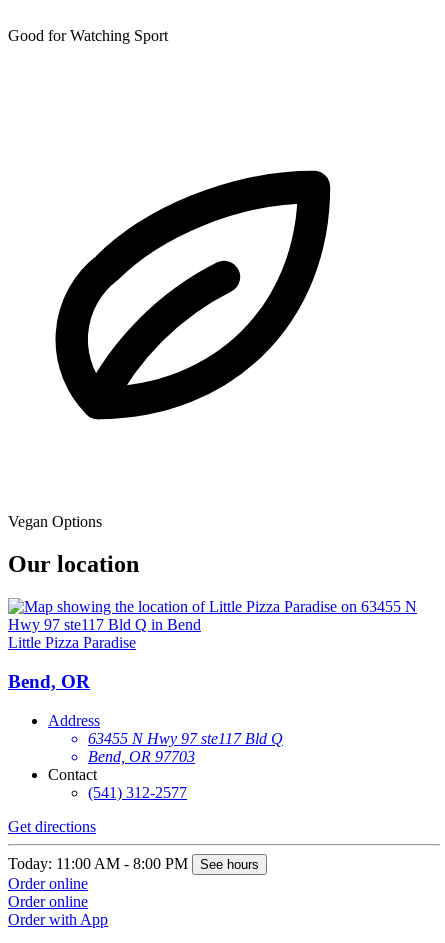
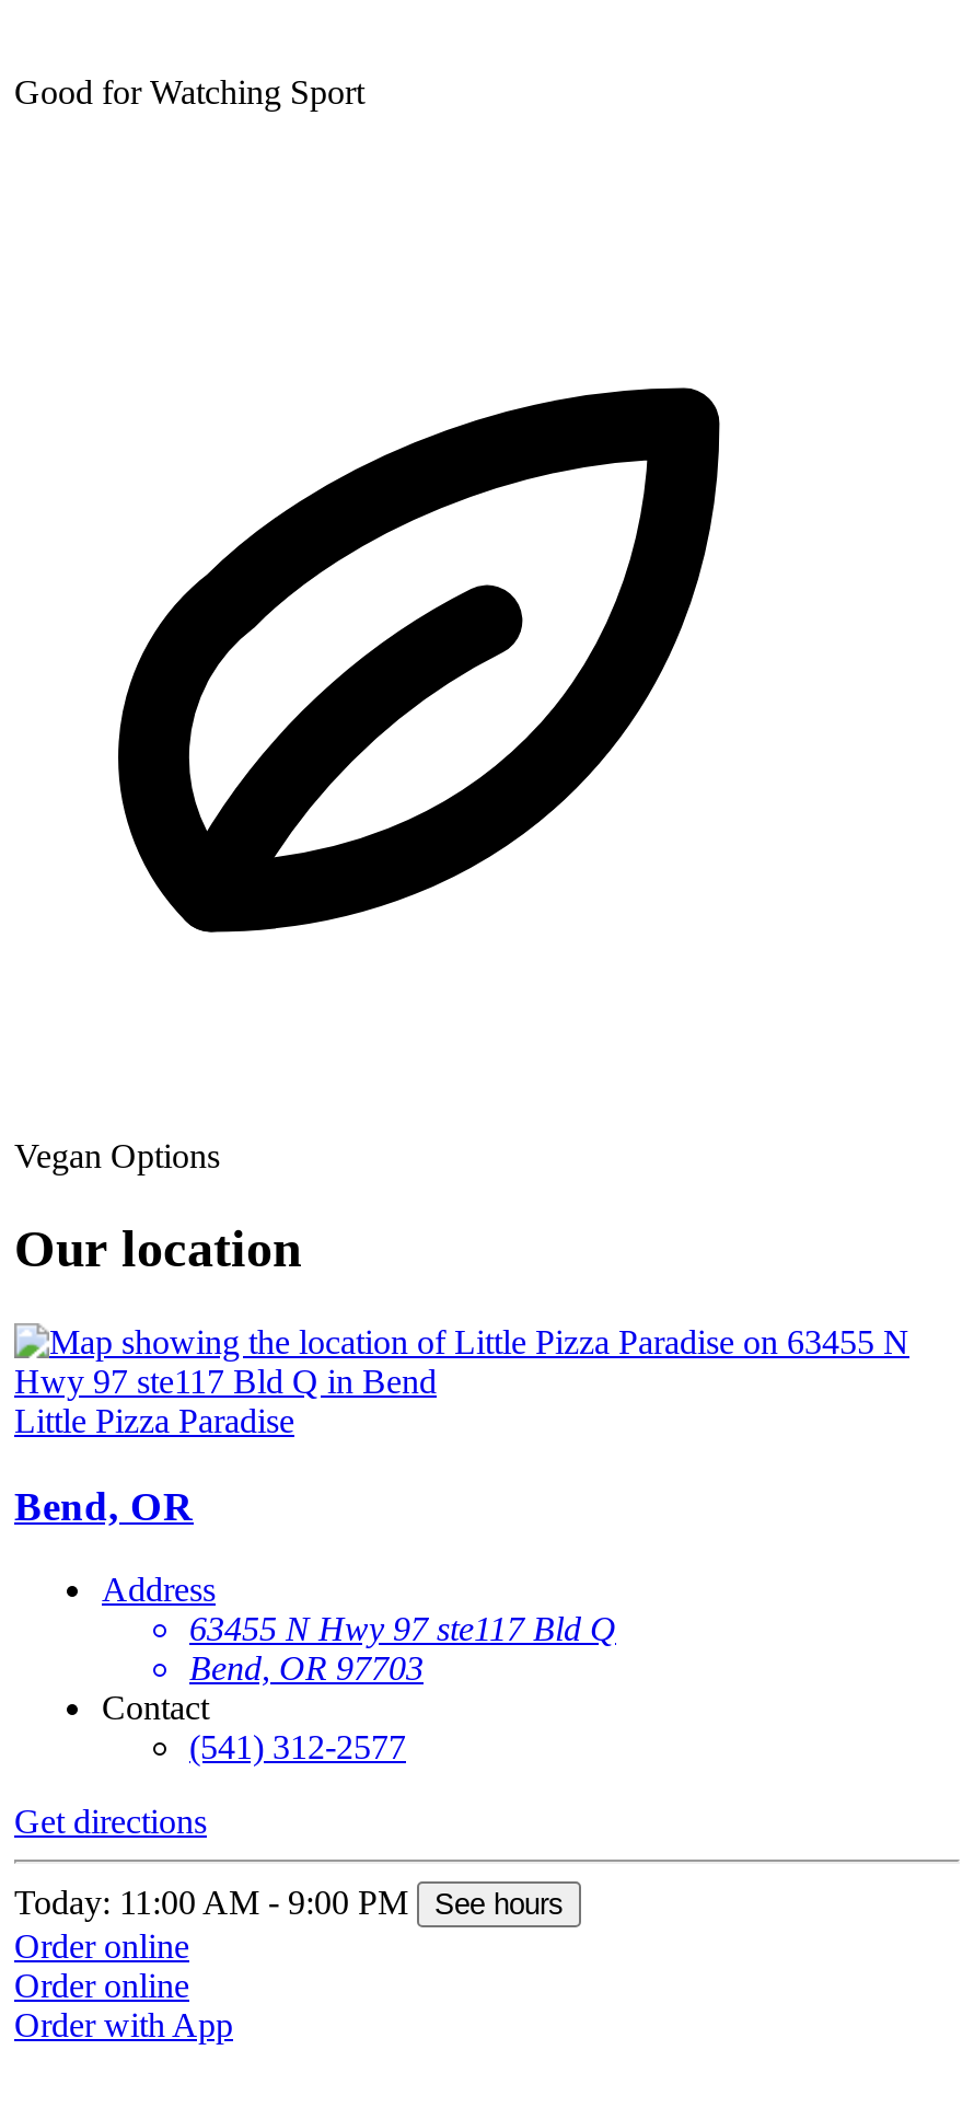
- Today: 11:00 AM - 8:00 PM See hours
+ Today: 11:00 AM - 9:00 PM See hours
